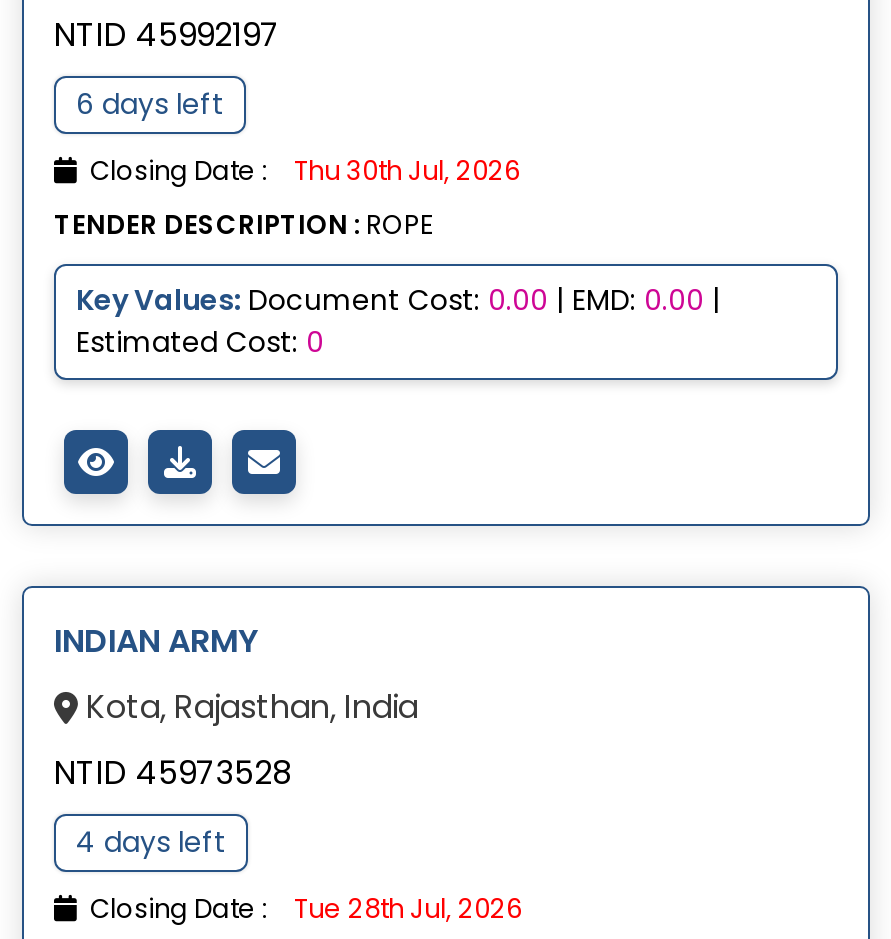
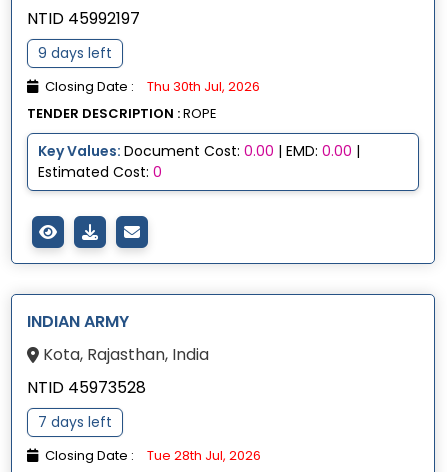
- 6 days left
+ 9 days left

- 4 days left
+ 7 days left
